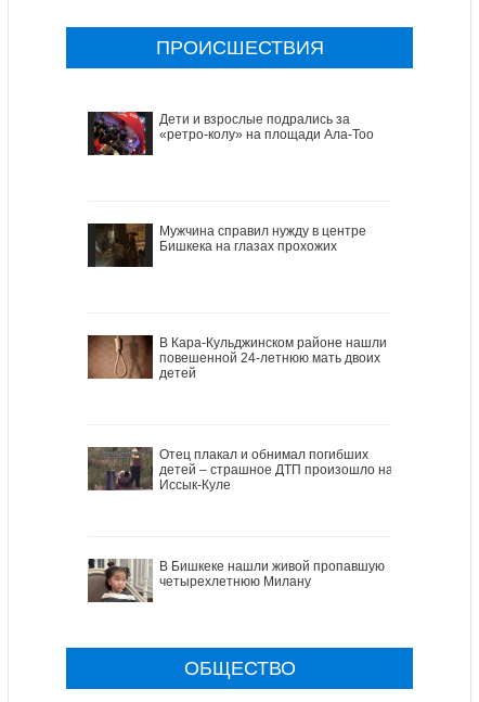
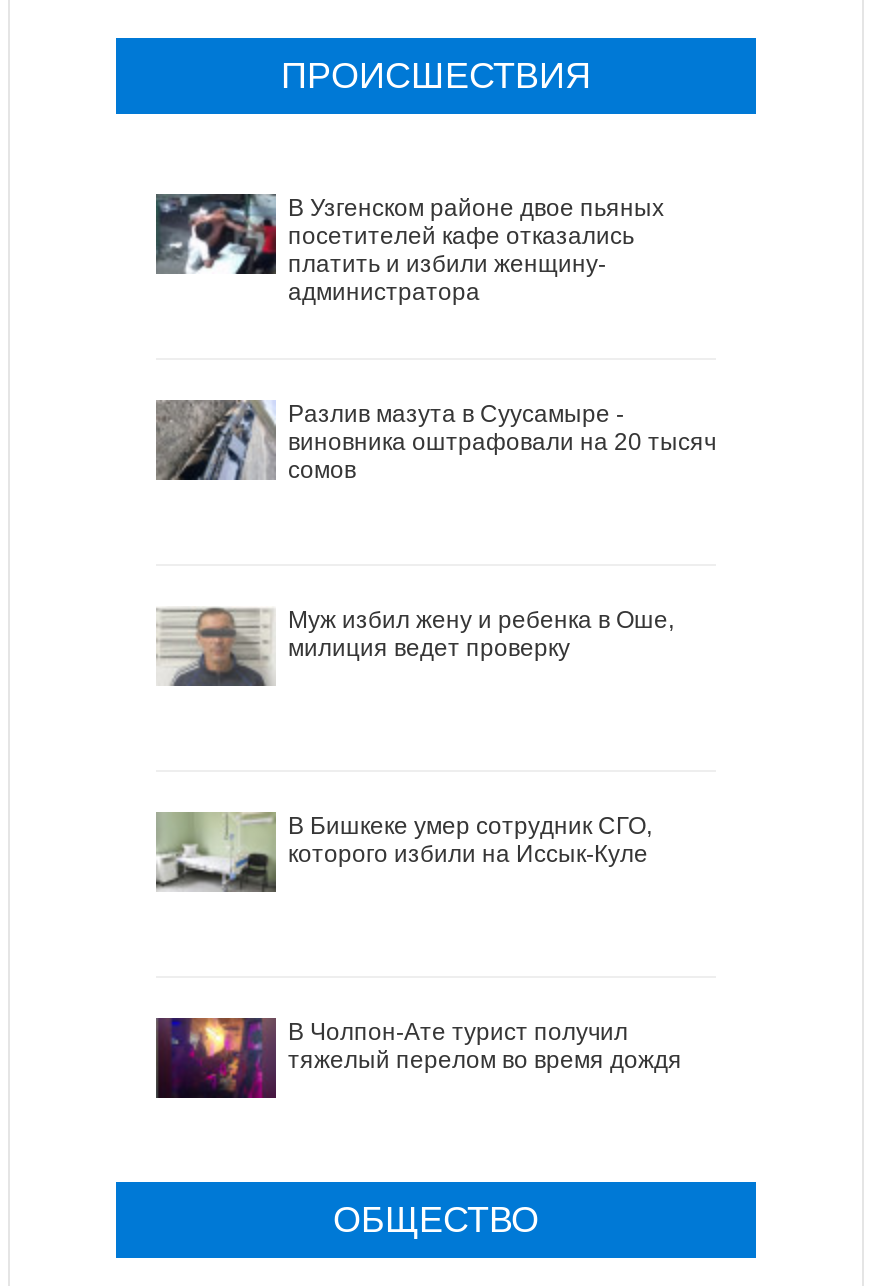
- [image]
- Дети и взрослые подрались за
- «ретро-колу» на площади Ала-Тоо
+ [image]
+ В Узгенском районе двое пьяных
+ посетителей кафе отказались
+ платить и избили женщину-
+ администратора

- [image]
- Мужчина справил нужду в центре
- Бишкека на глазах прохожих
+ [image]
+ Разлив мазута в Суусамыре -
+ виновника оштрафовали на 20 тысяч
+ сомов

- [image]
- В Кара-Кульджинском районе нашли
- повешенной 24-летнюю мать двоих
- детей
+ [image]
+ Муж избил жену и ребенка в Оше,
+ милиция ведет проверку

- [image]
- Отец плакал и обнимал погибших
- детей – страшное ДТП произошло на
- Иссык-Куле
+ [image]
+ В Бишкеке умер сотрудник СГО,
+ которого избили на Иссык-Куле

- [image]
- В Бишкеке нашли живой пропавшую
- четырехлетнюю Милану
+ [image]
+ В Чолпон-Ате турист получил
+ тяжелый перелом во время дождя
